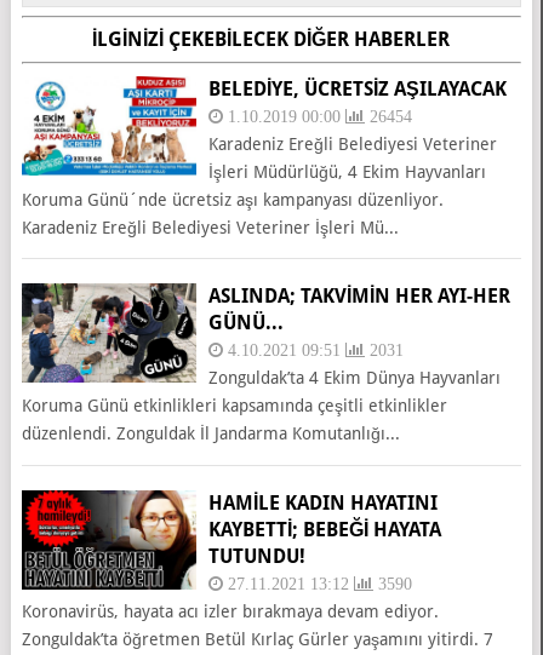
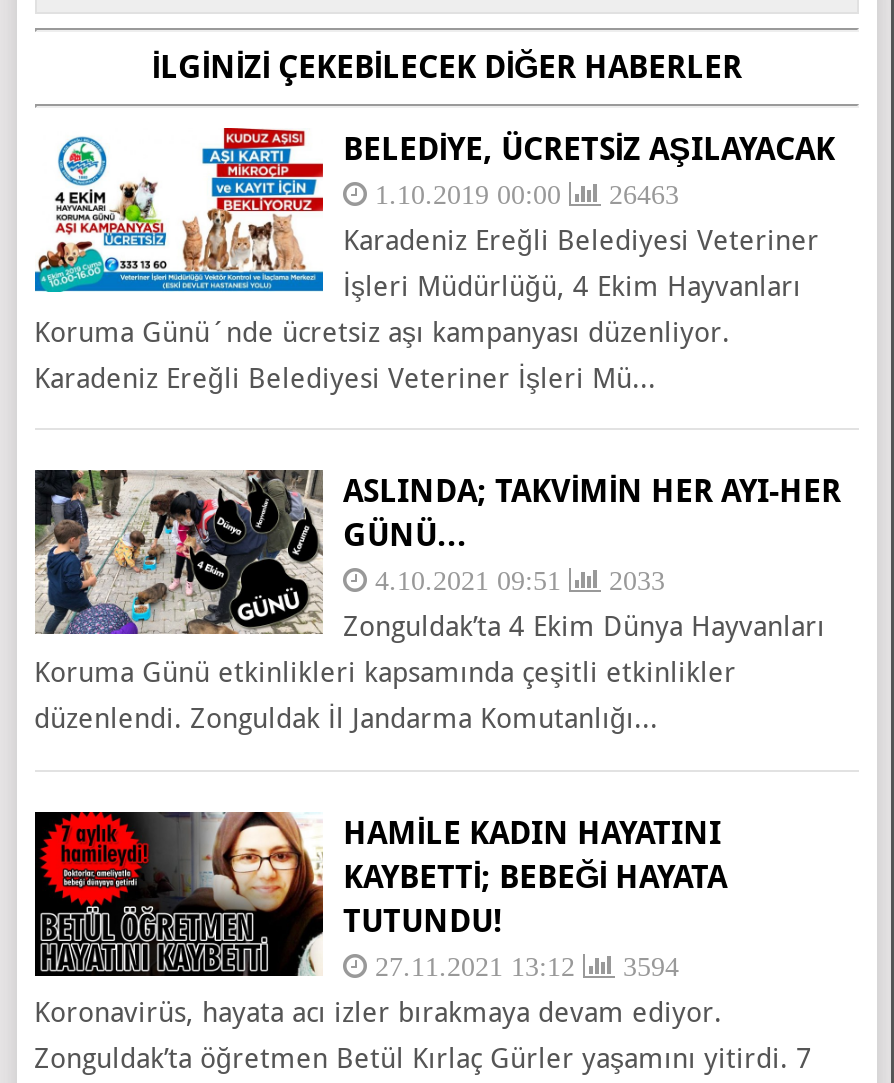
- 1.10.2019 00:00 26454
+ 1.10.2019 00:00 26463

- 4.10.2021 09:51 2031
+ 4.10.2021 09:51 2033

- 27.11.2021 13:12 3590
+ 27.11.2021 13:12 3594
